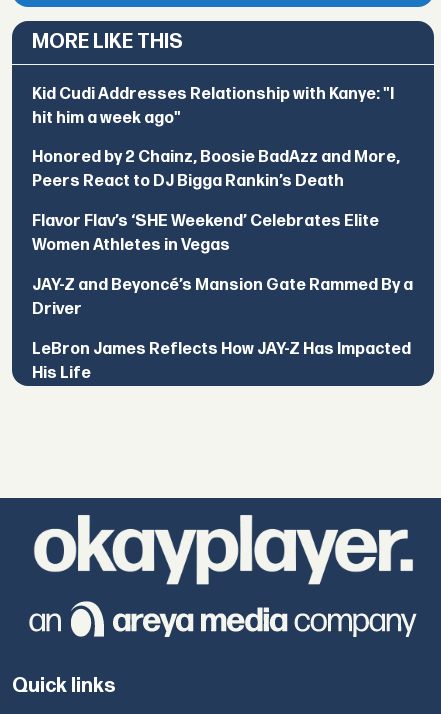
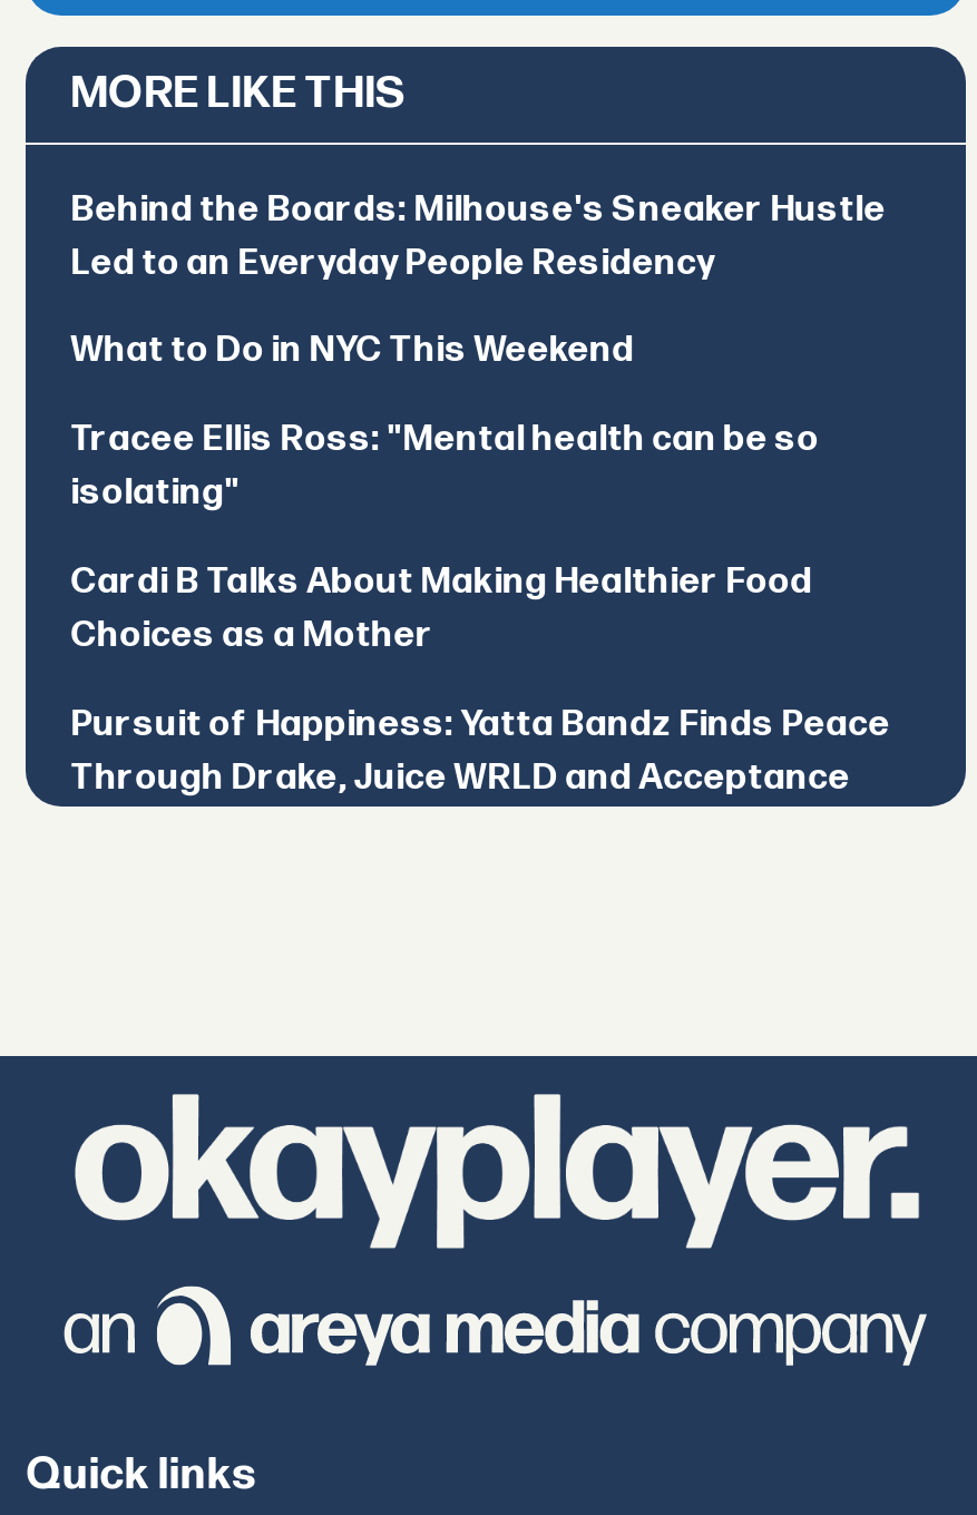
- Kid Cudi Addresses Relationship with Kanye: "I
- hit him a week ago"
+ Behind the Boards: Milhouse's Sneaker Hustle
+ Led to an Everyday People Residency

- Honored by 2 Chainz, Boosie BadAzz and More,
- Peers React to DJ Bigga Rankin’s Death
+ What to Do in NYC This Weekend

- Flavor Flav’s ‘SHE Weekend’ Celebrates Elite
- Women Athletes in Vegas
+ Tracee Ellis Ross: "Mental health can be so
+ isolating"

- JAY-Z and Beyoncé’s Mansion Gate Rammed By a
- Driver
+ Cardi B Talks About Making Healthier Food
+ Choices as a Mother

- LeBron James Reflects How JAY-Z Has Impacted
- His Life
+ Pursuit of Happiness: Yatta Bandz Finds Peace
+ Through Drake, Juice WRLD and Acceptance
